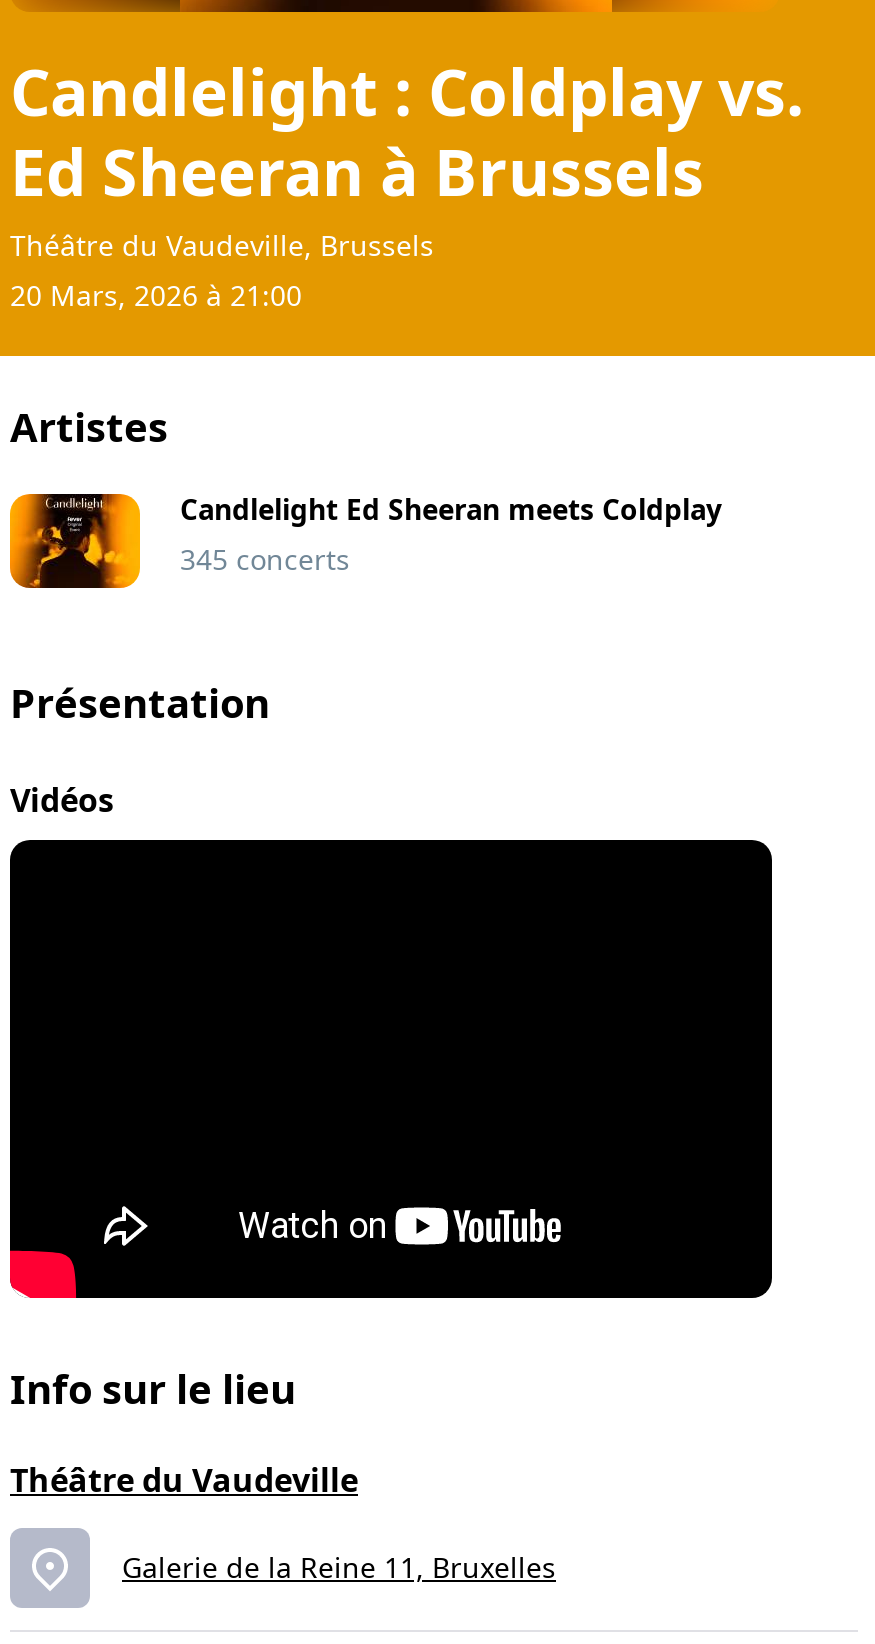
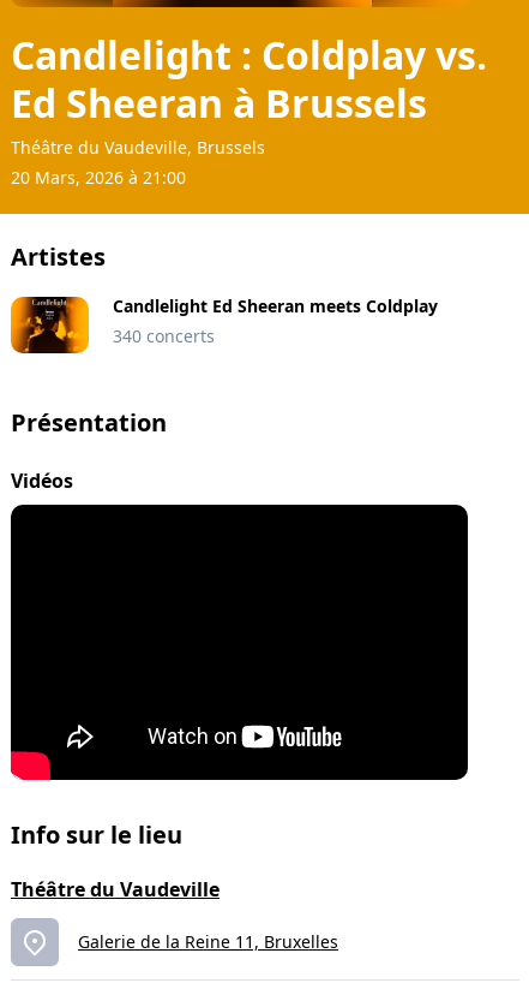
- 345 concerts
+ 340 concerts
